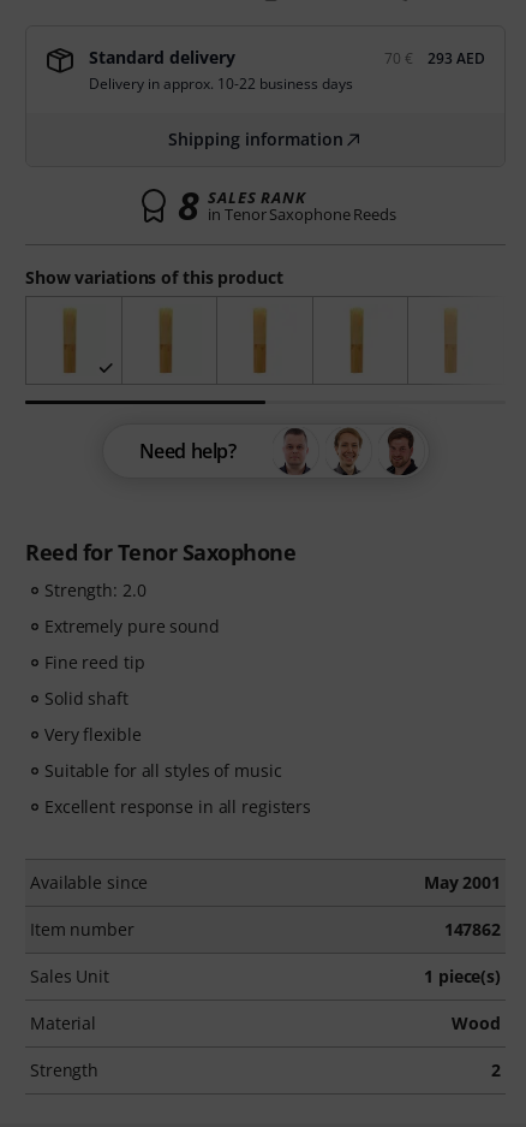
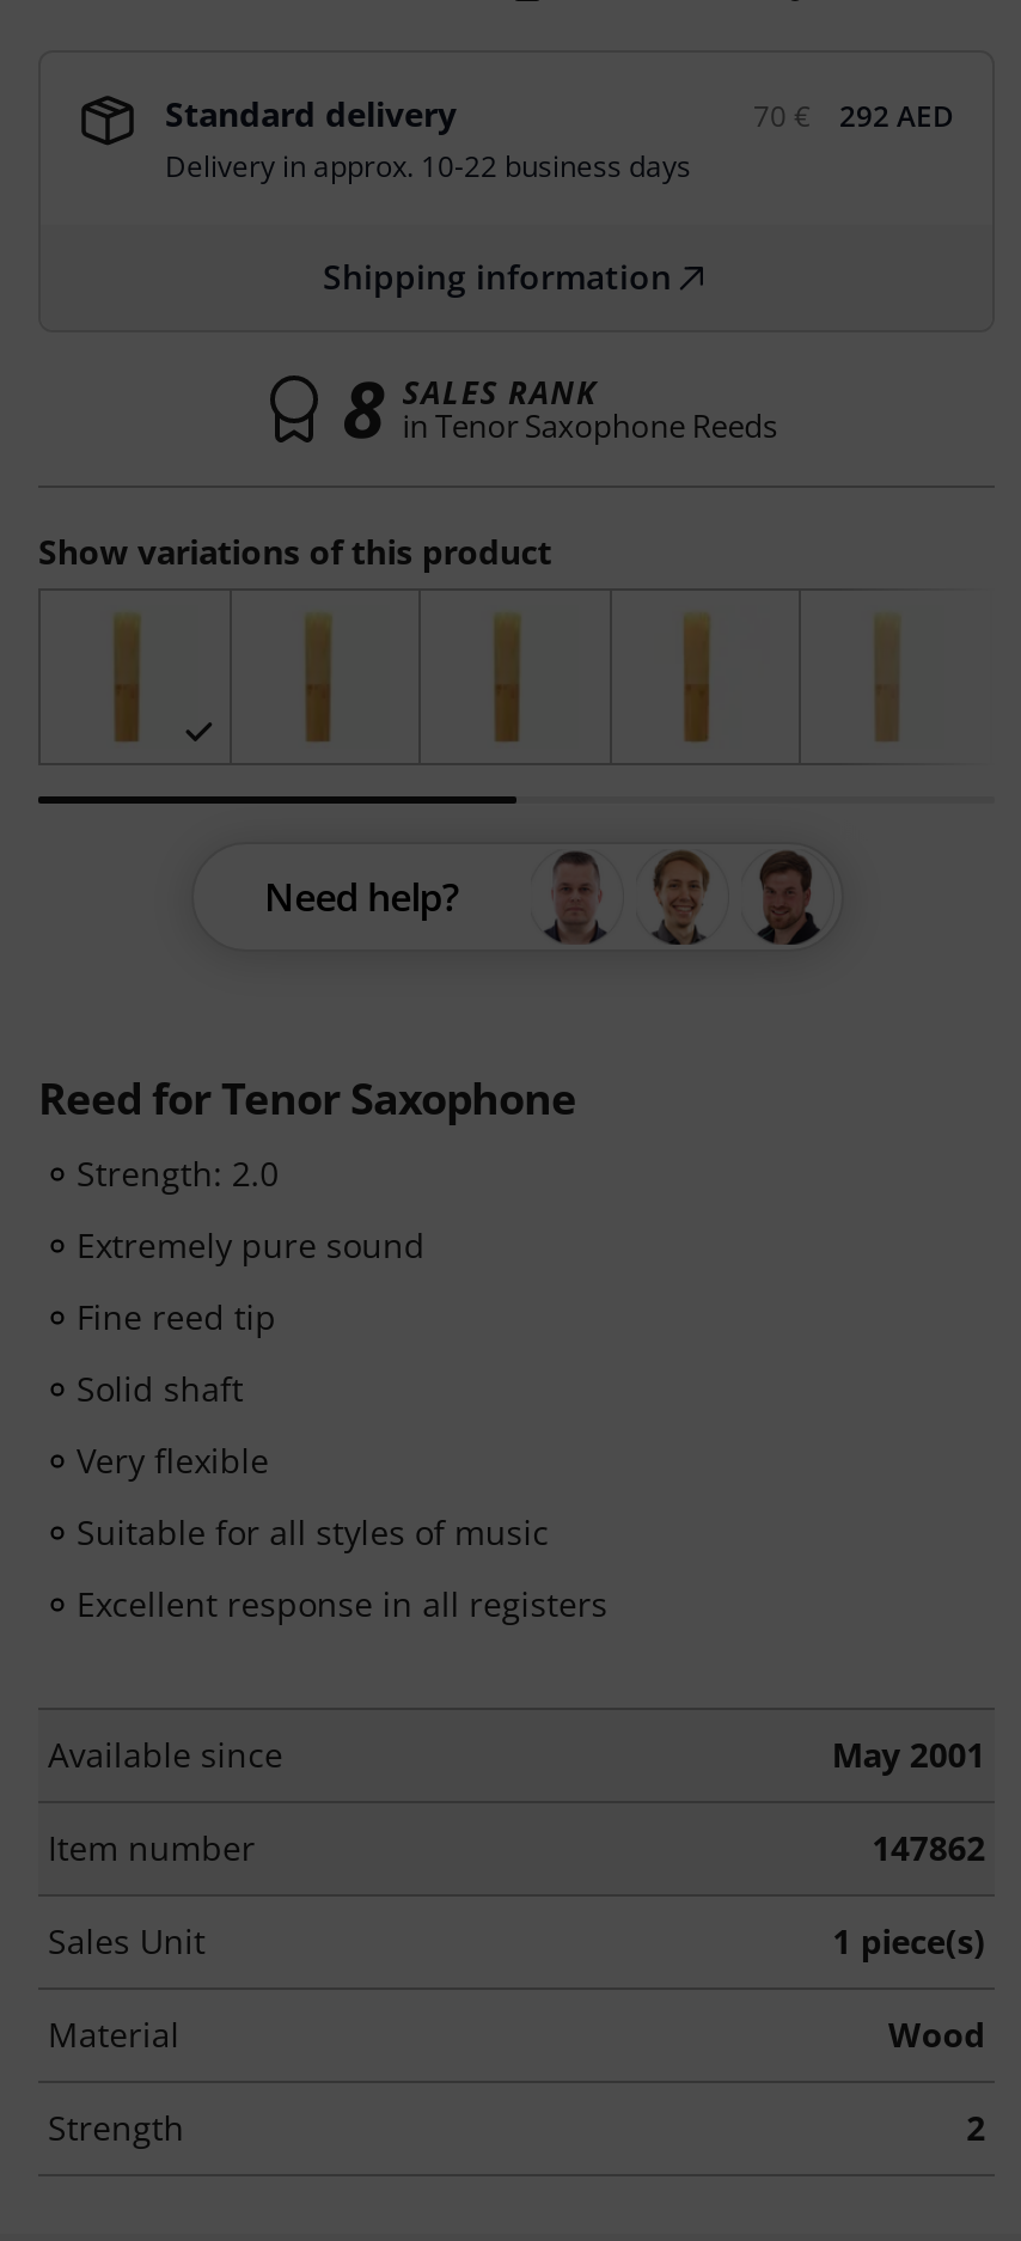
- 293 AED
+ 292 AED
